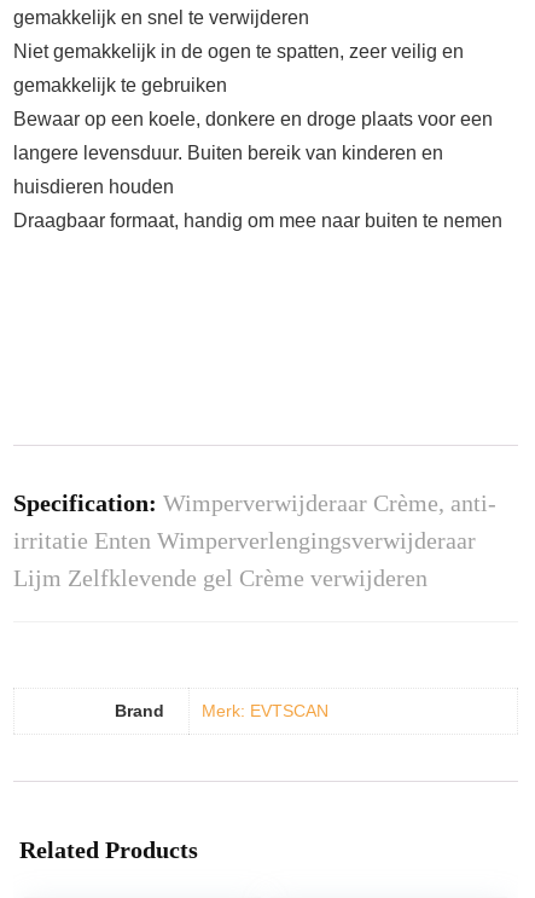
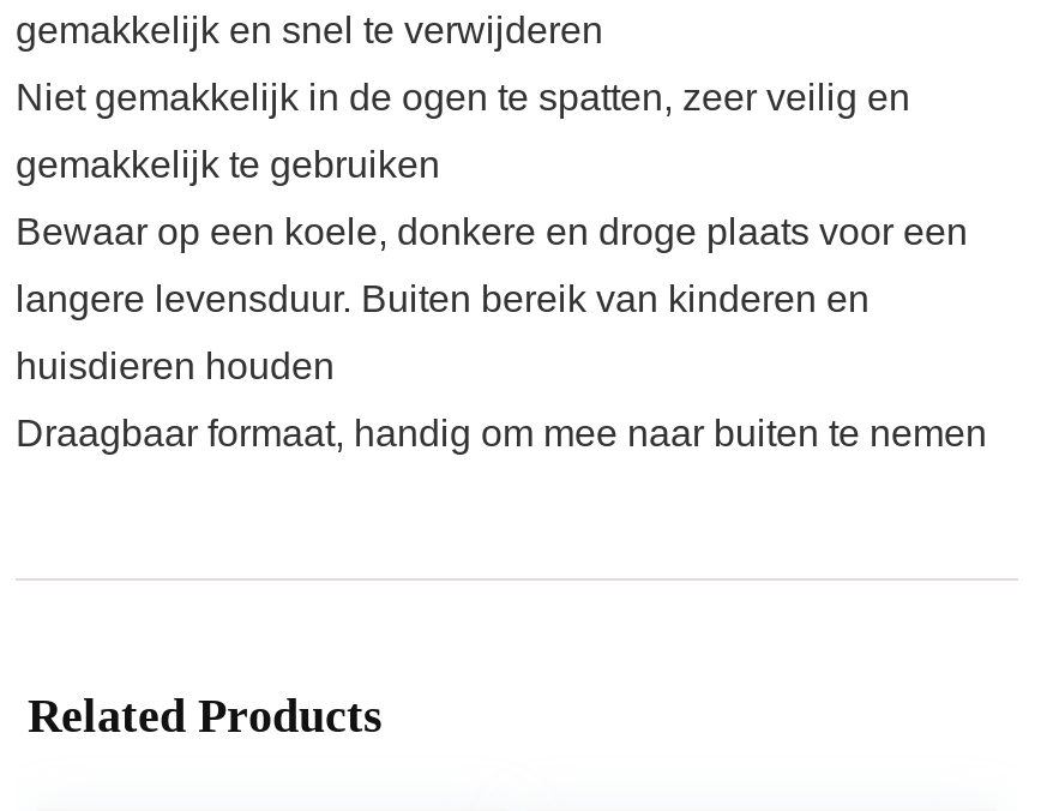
- Specification: Wimperverwijderaar Crème, anti-
- irritatie Enten Wimperverlengingsverwijderaar
- Lijm Zelfklevende gel Crème verwijderen

- Brand
- Merk: EVTSCAN
